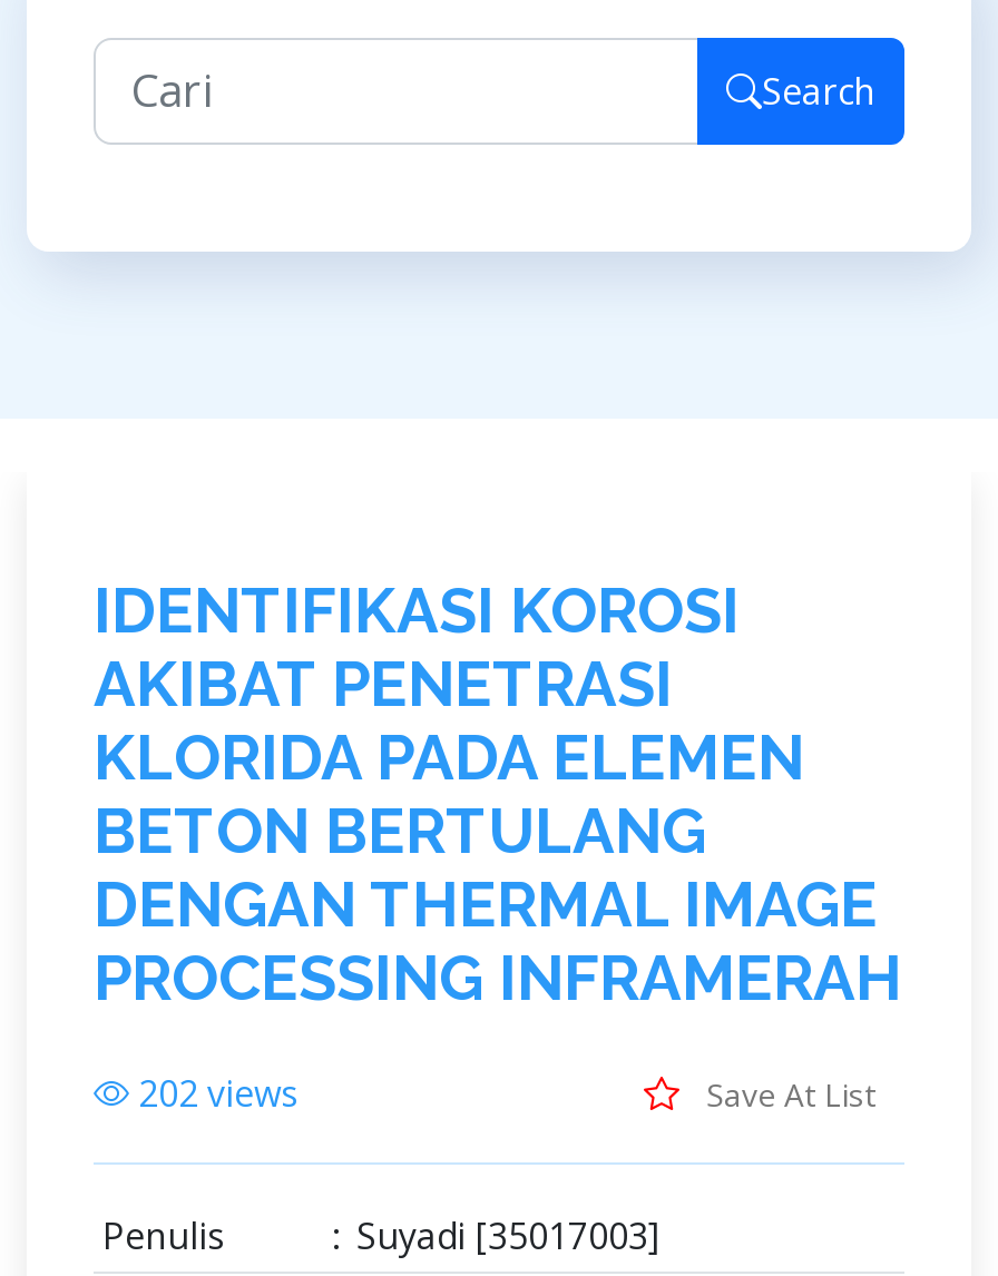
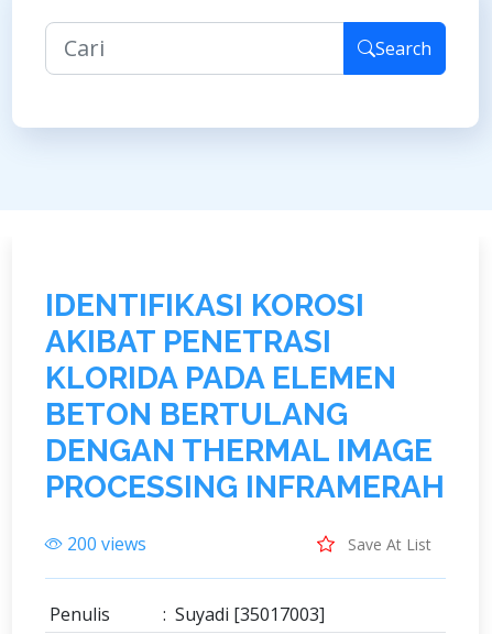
- 202 views
+ 200 views
